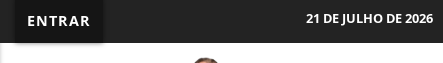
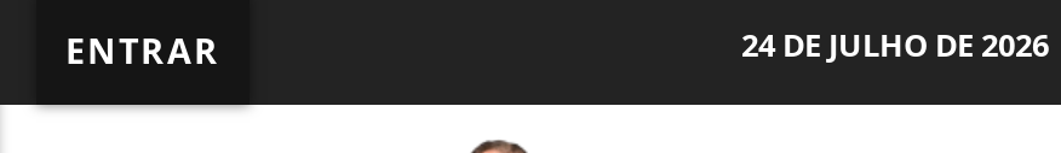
- 21 DE JULHO DE 2026
+ 24 DE JULHO DE 2026
